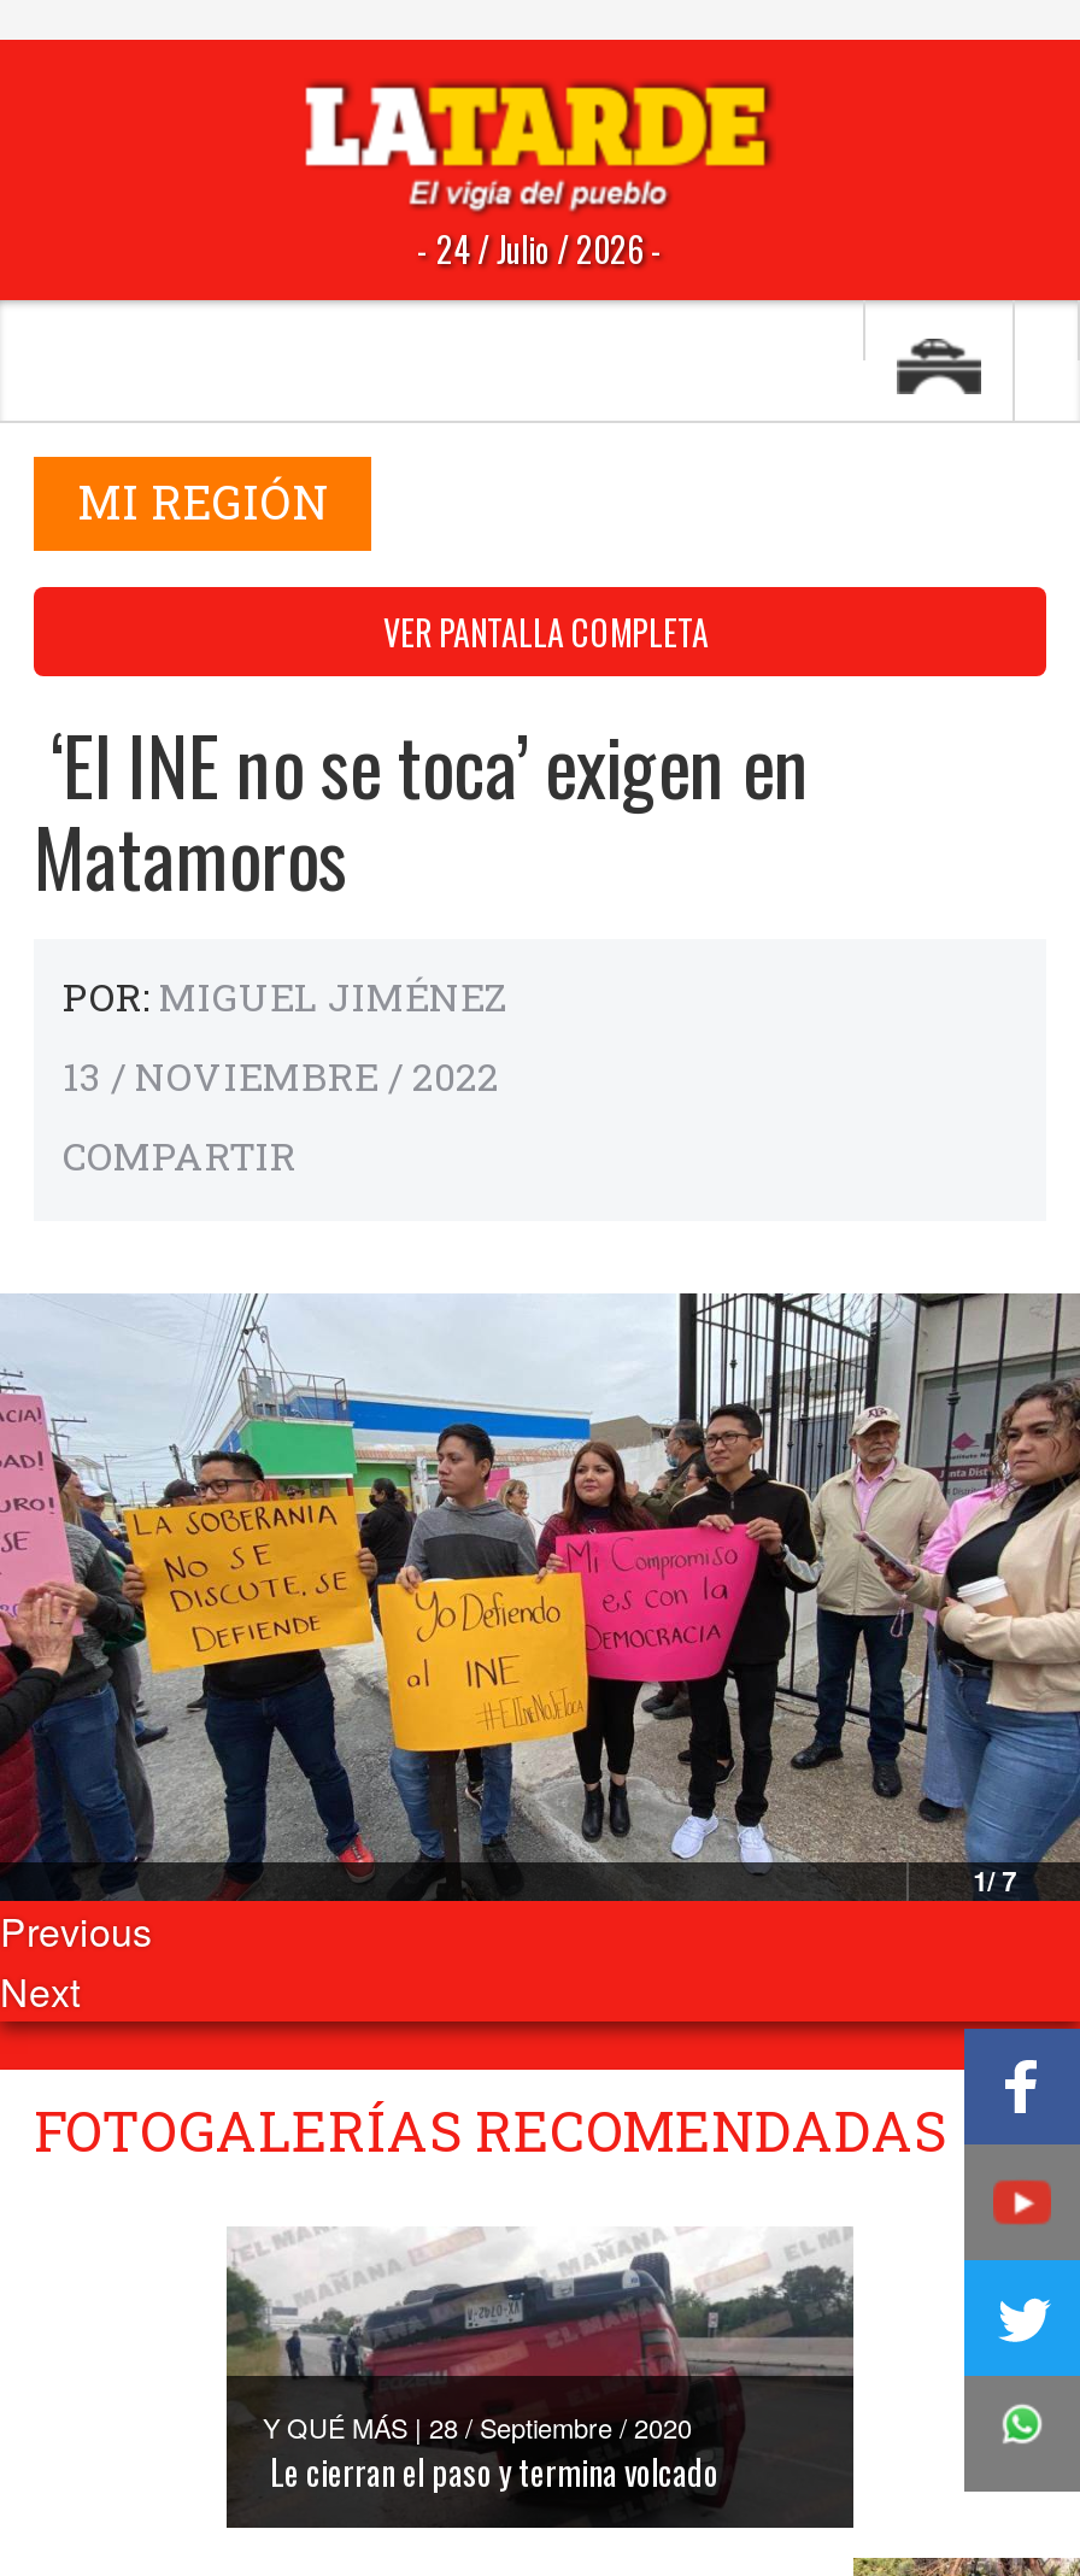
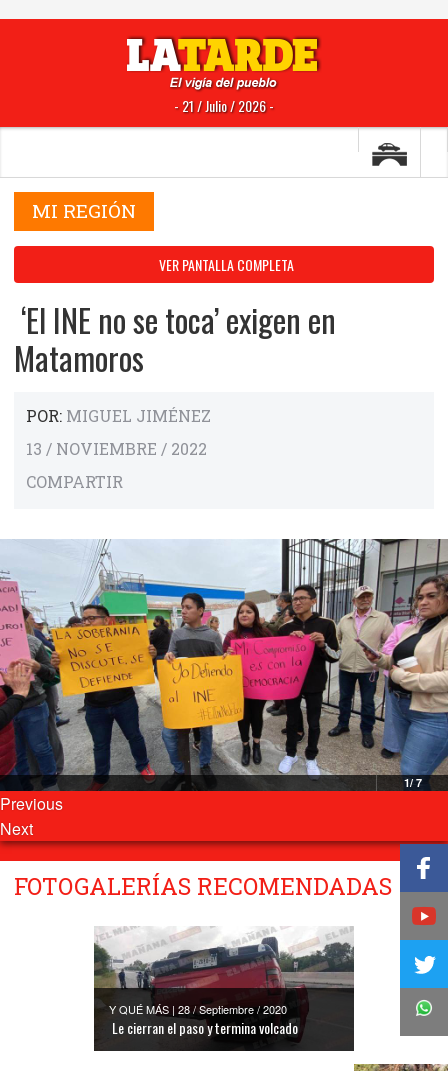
- - 24 / Julio / 2026 -
+ - 21 / Julio / 2026 -
